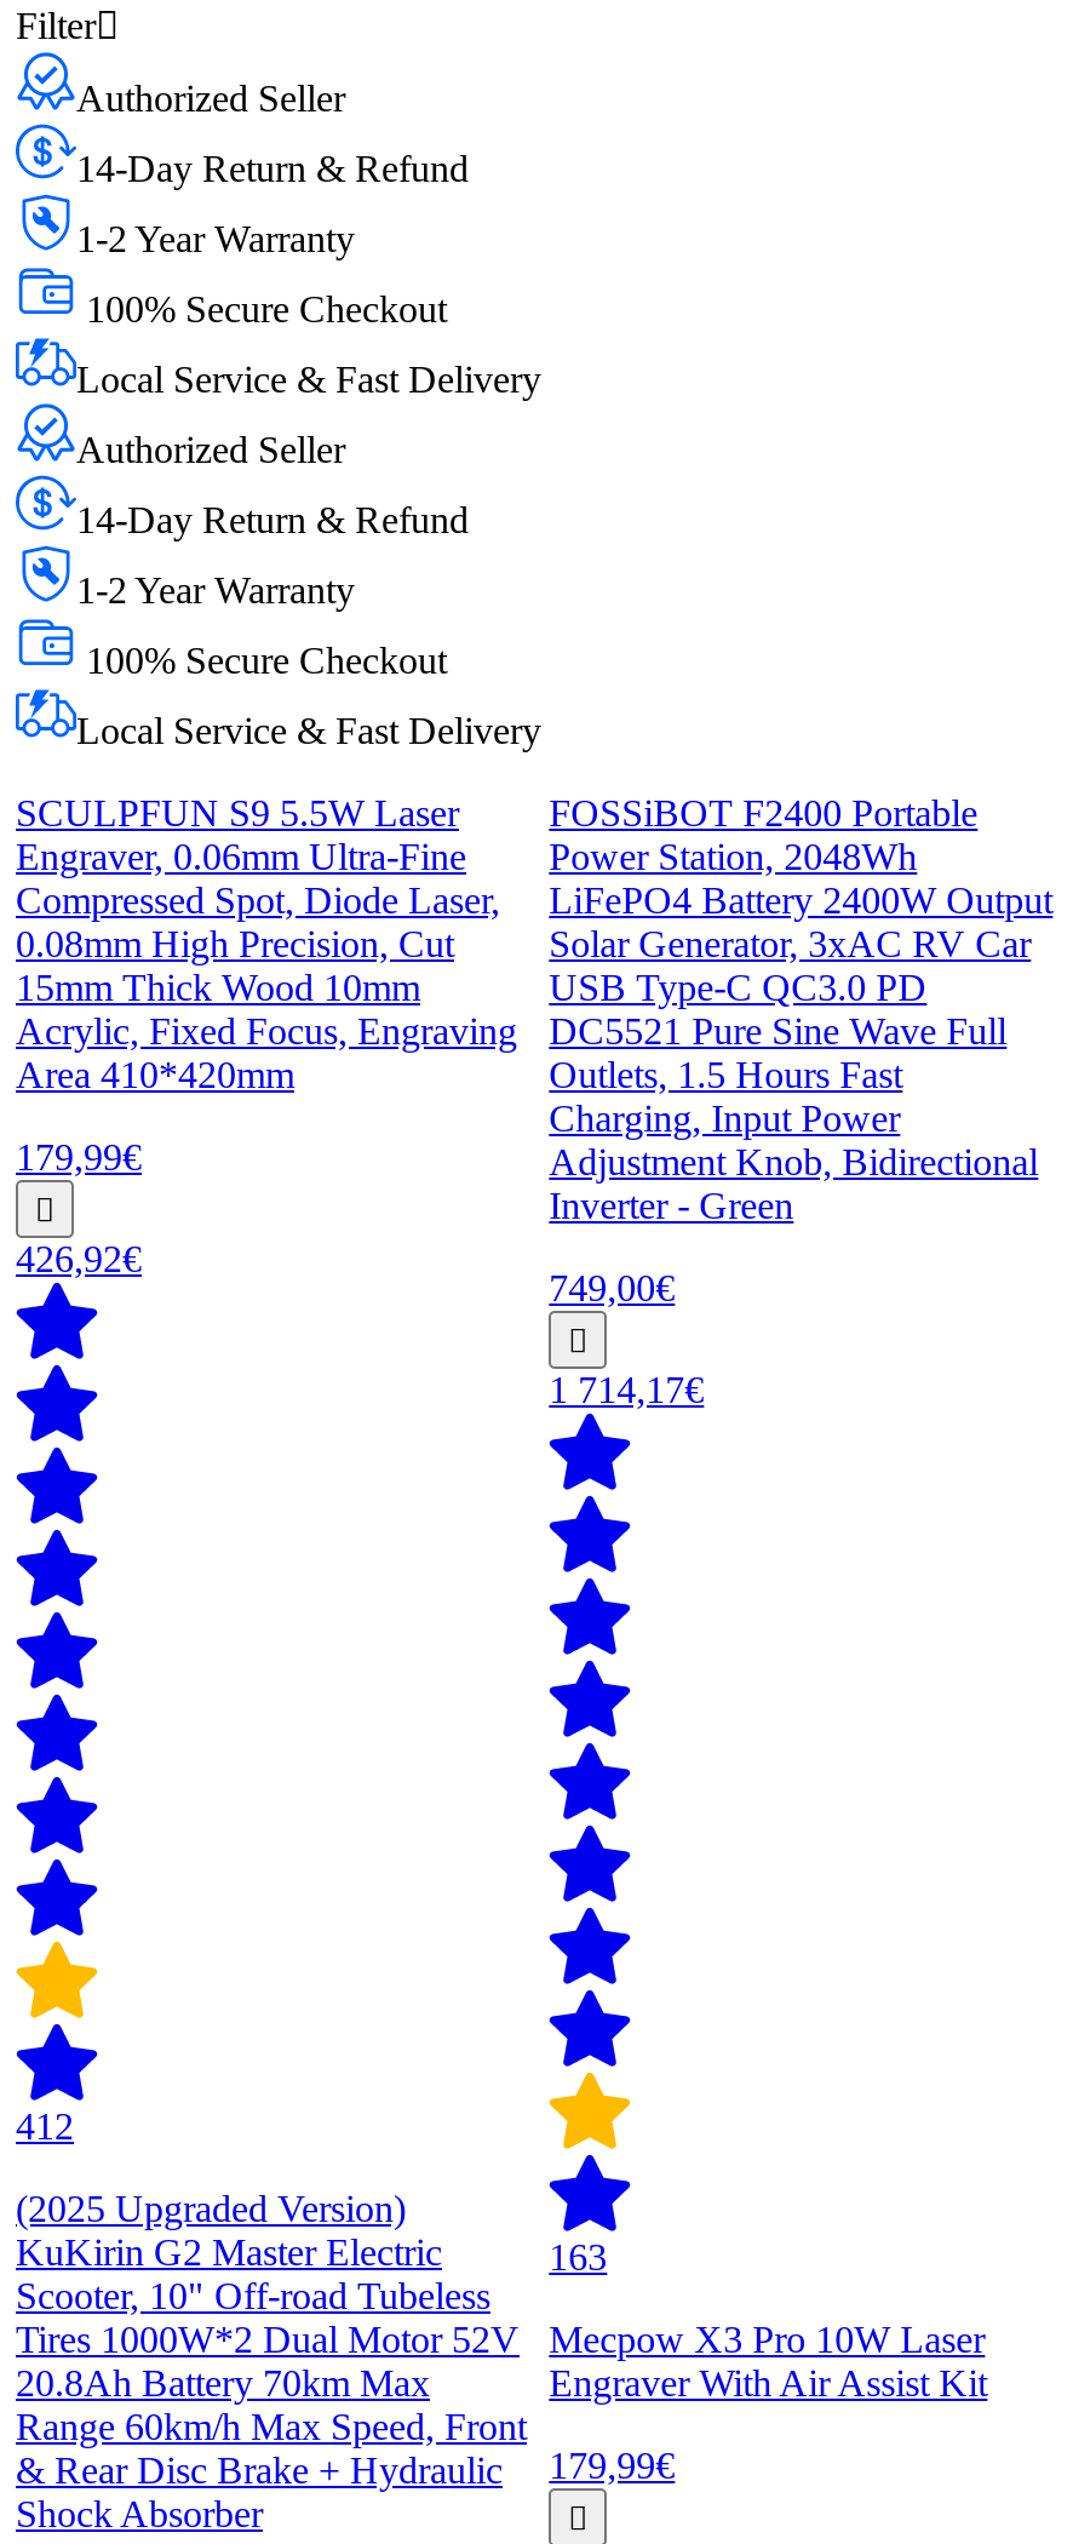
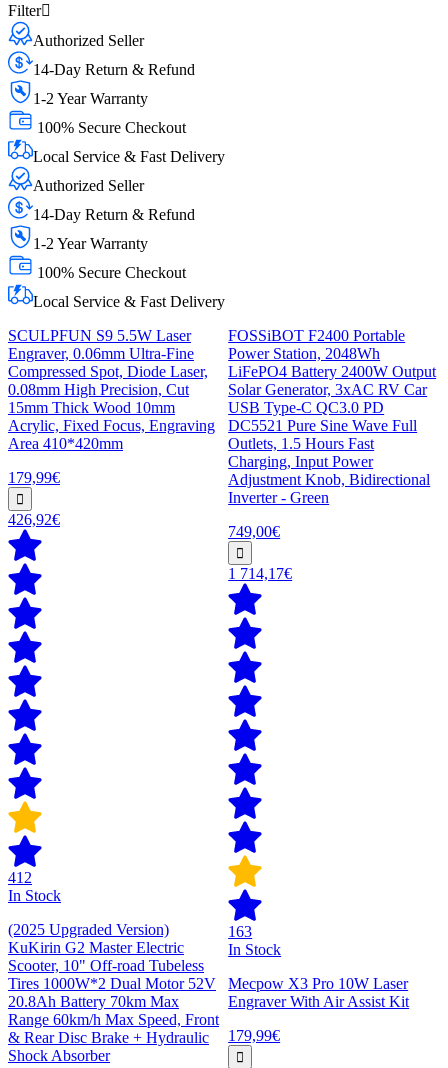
+ In Stock

+ In Stock
